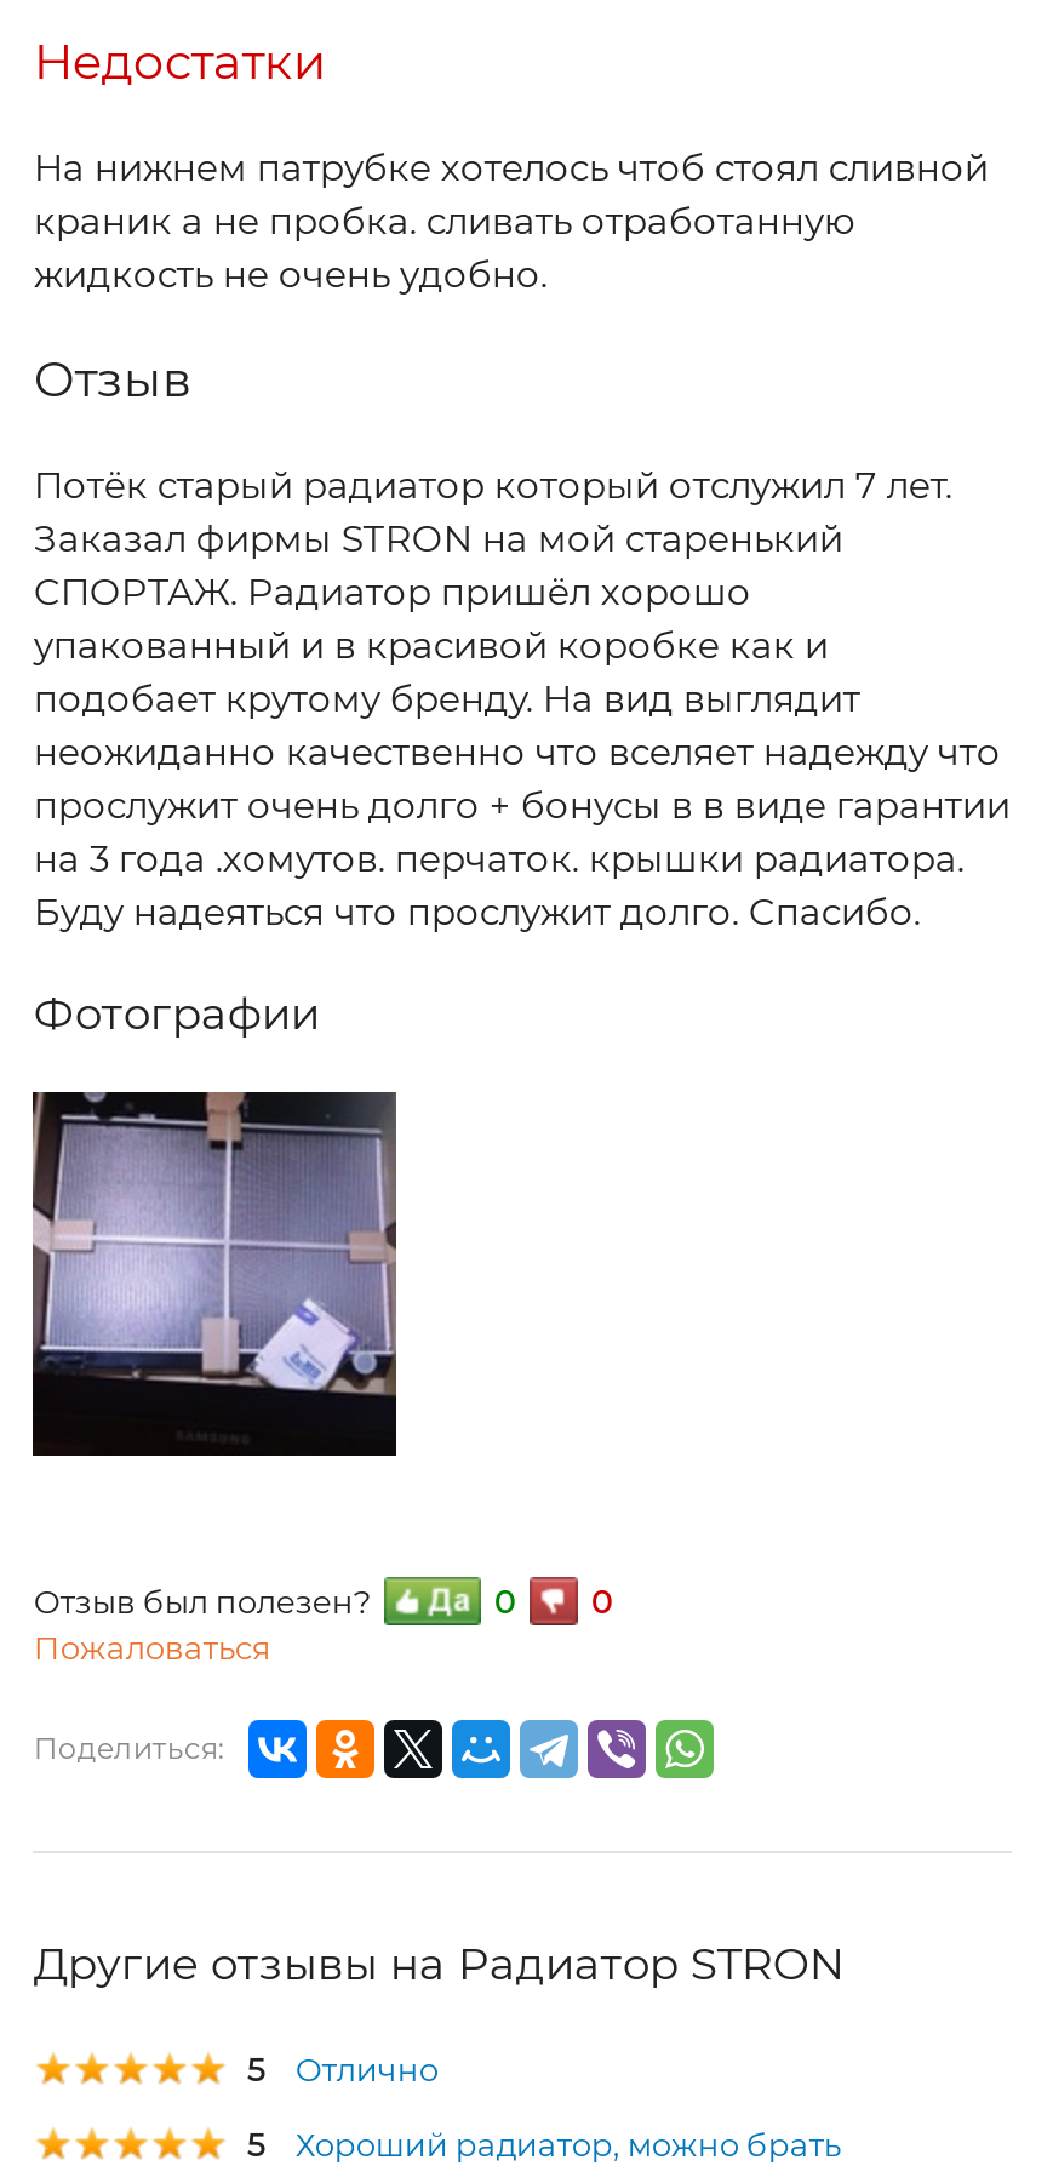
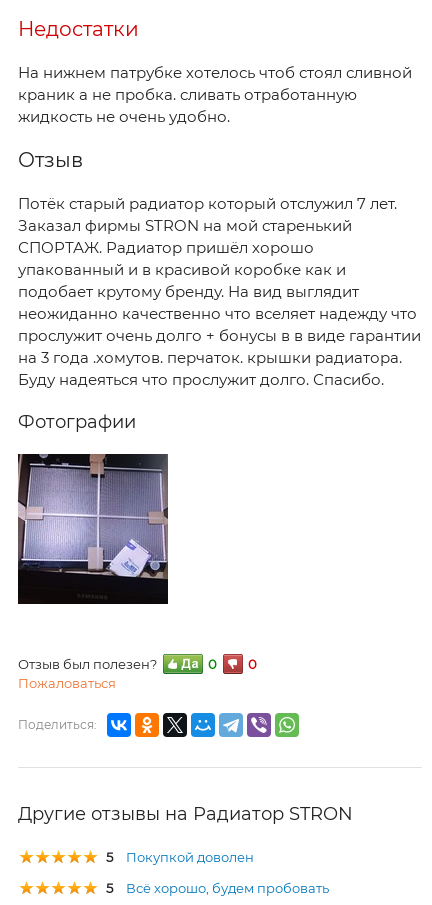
- Отлично
+ Покупкой доволен

- Хороший радиатор, можно брать
+ Всё хорошо, будем пробовать
